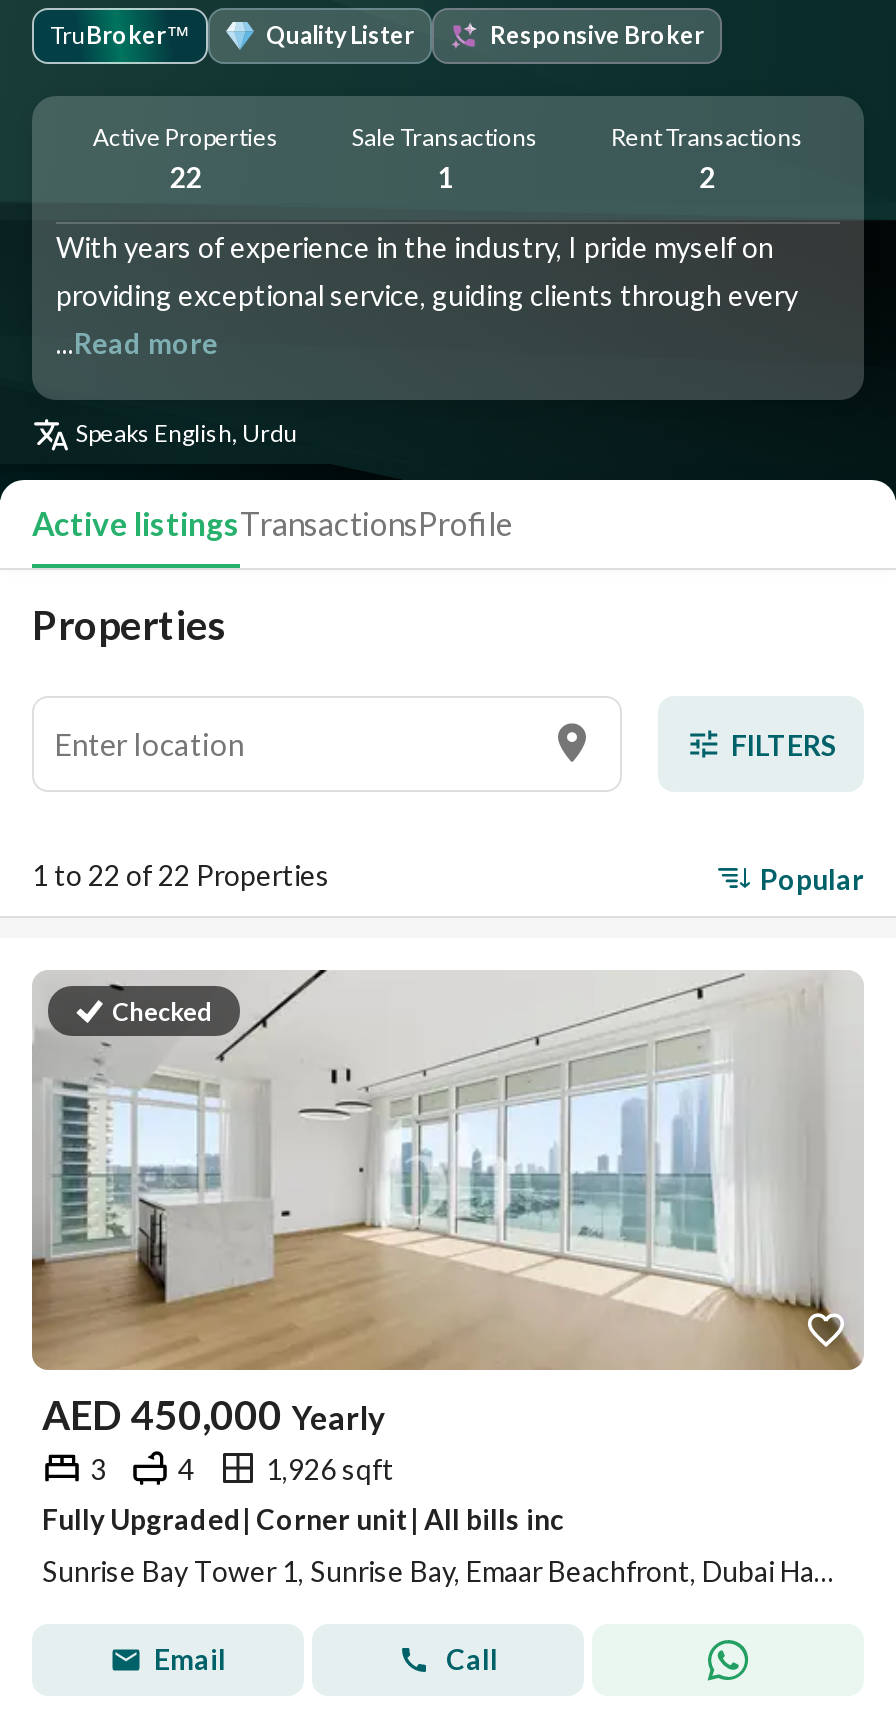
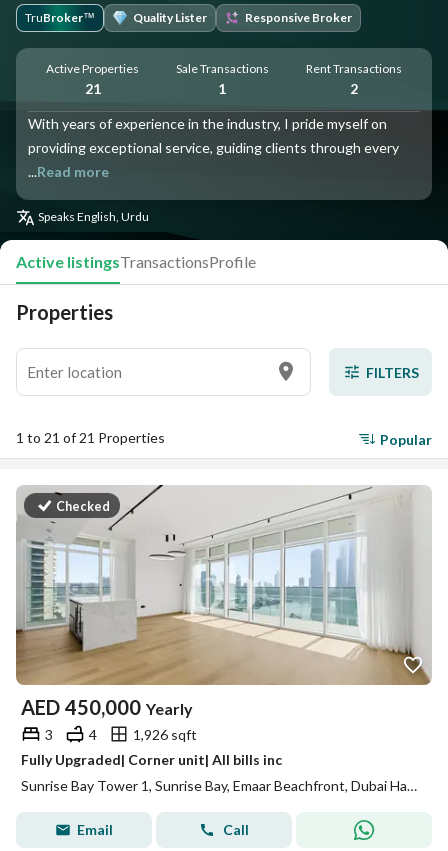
- 22
+ 21

- 1 to 22 of 22 Properties
+ 1 to 21 of 21 Properties
